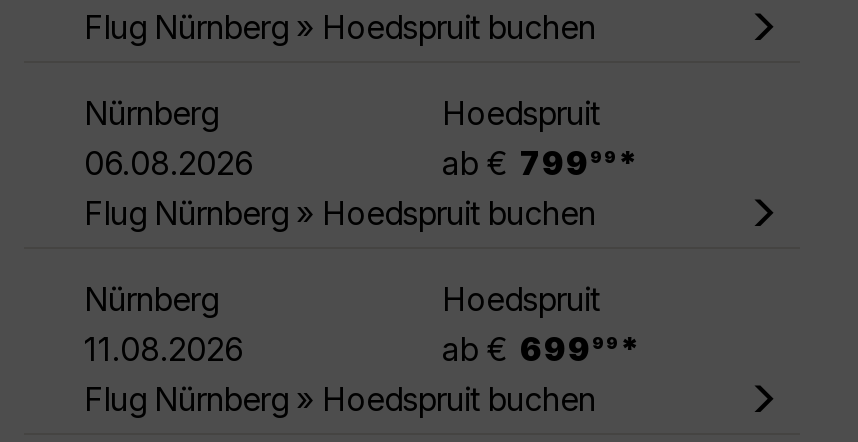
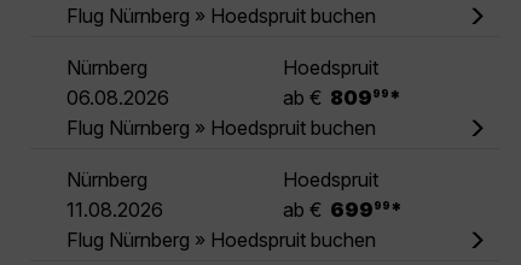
- ab € 799 99*
+ ab € 809 99*
